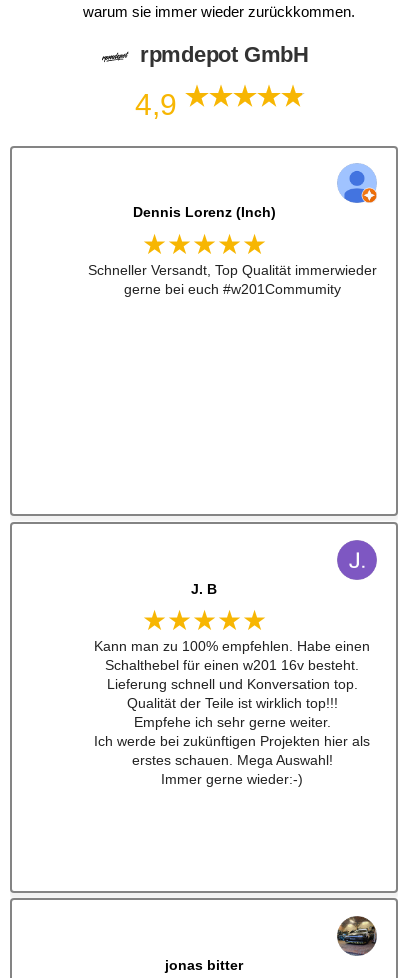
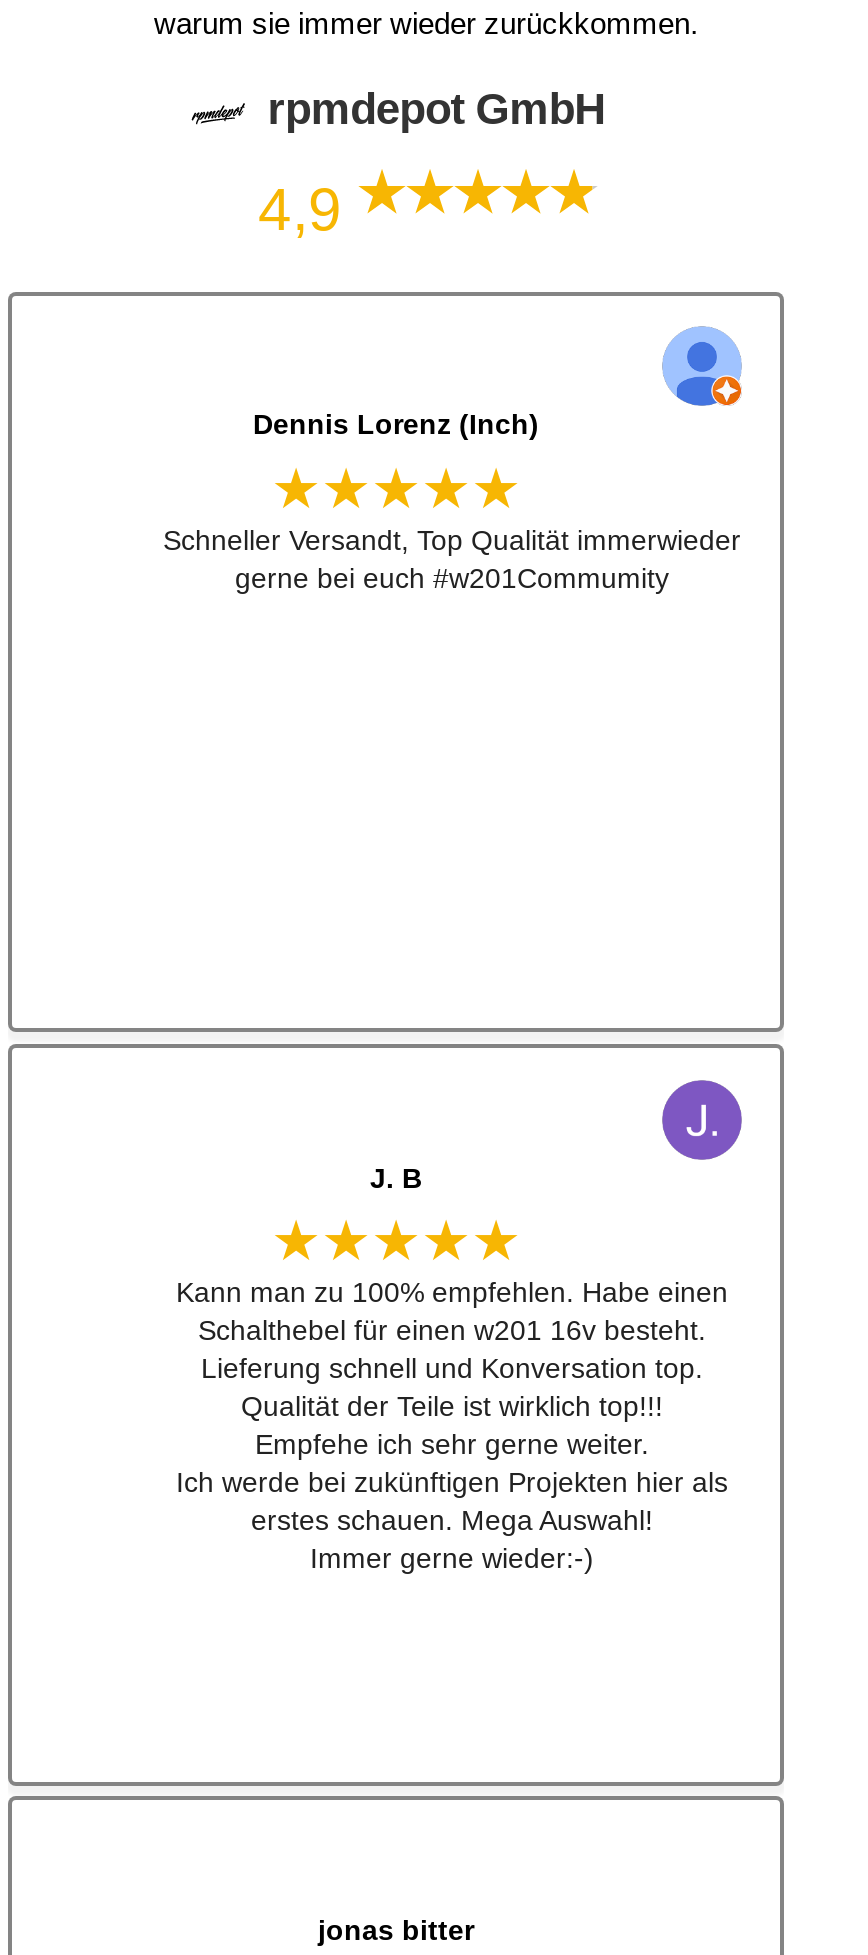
- [image]
